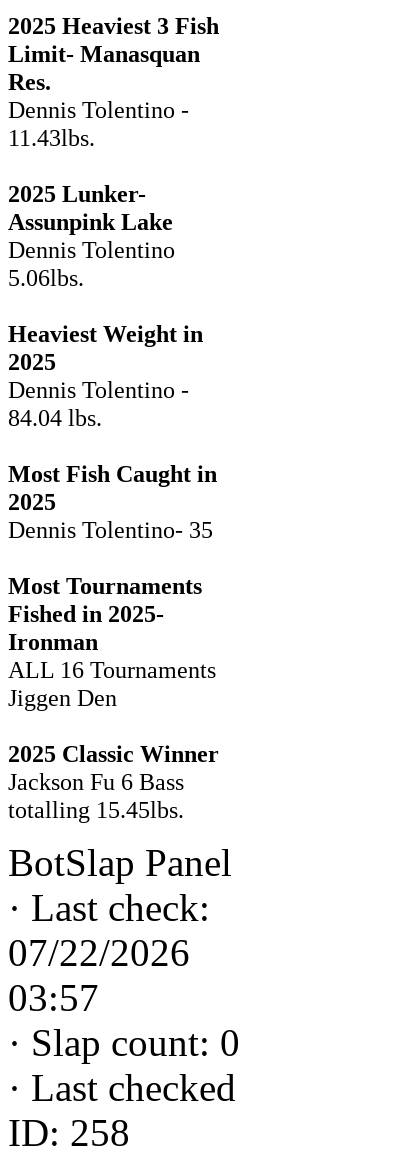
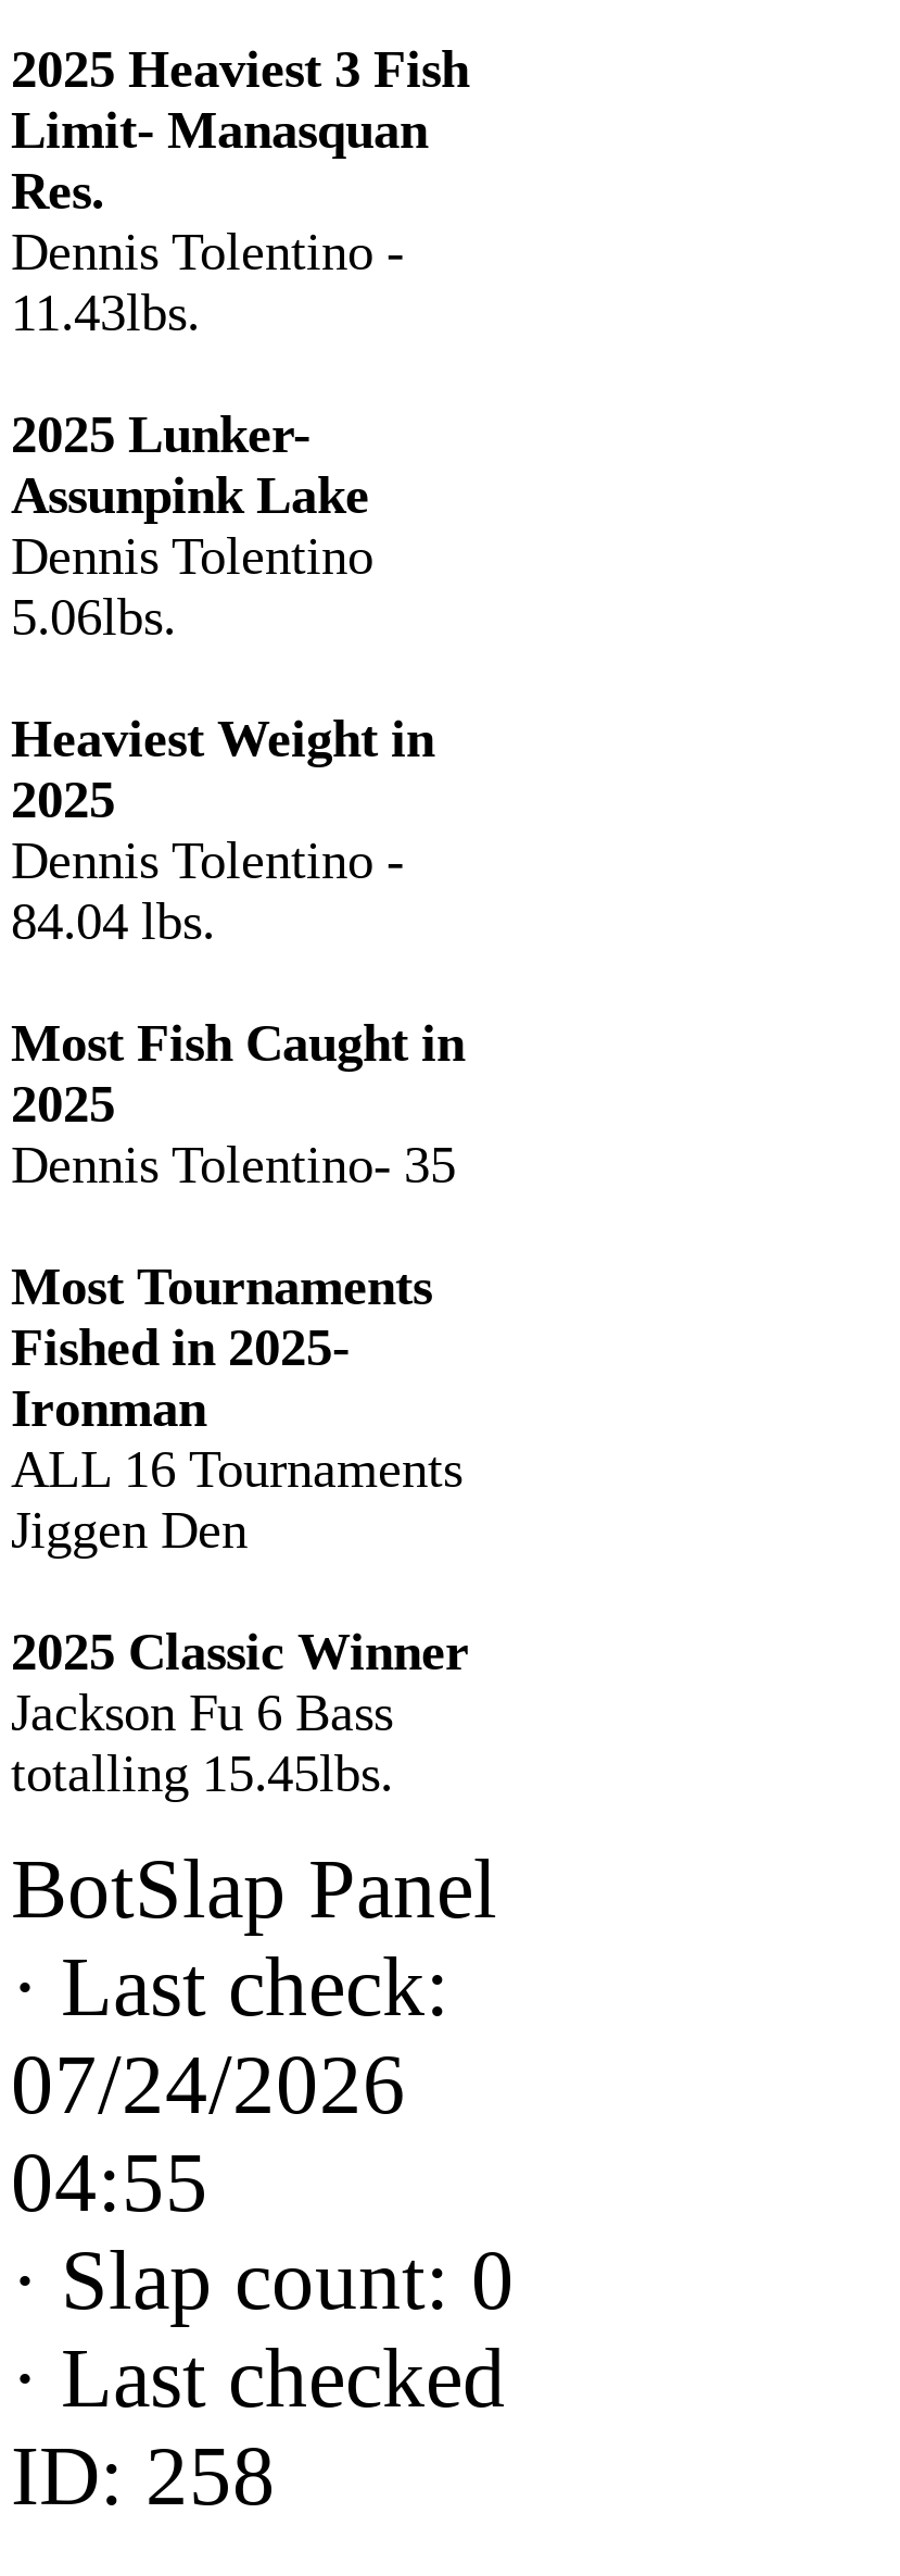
- 07/22/2026
+ 07/24/2026

- 03:57
+ 04:55
